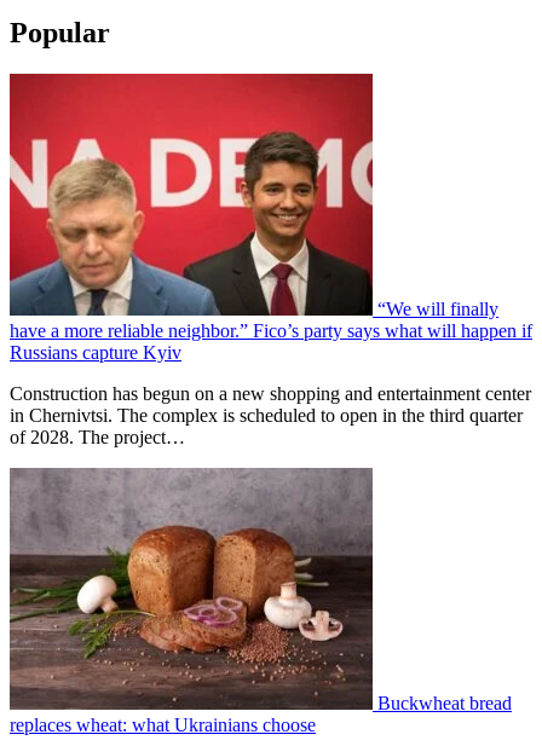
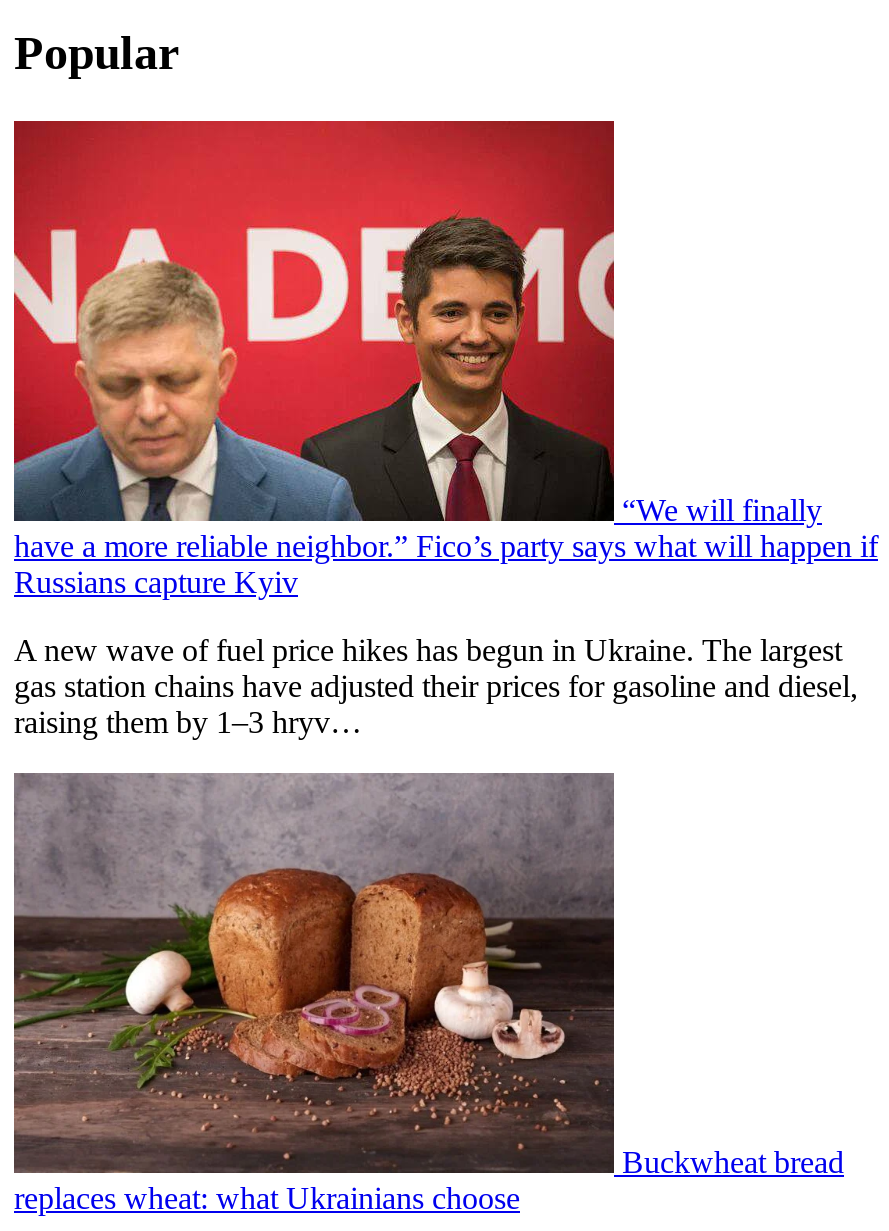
- Construction has begun on a new shopping and entertainment center
- in Chernivtsi. The complex is scheduled to open in the third quarter
- of 2028. The project…
+ A new wave of fuel price hikes has begun in Ukraine. The largest
+ gas station chains have adjusted their prices for gasoline and diesel,
+ raising them by 1–3 hryv…
